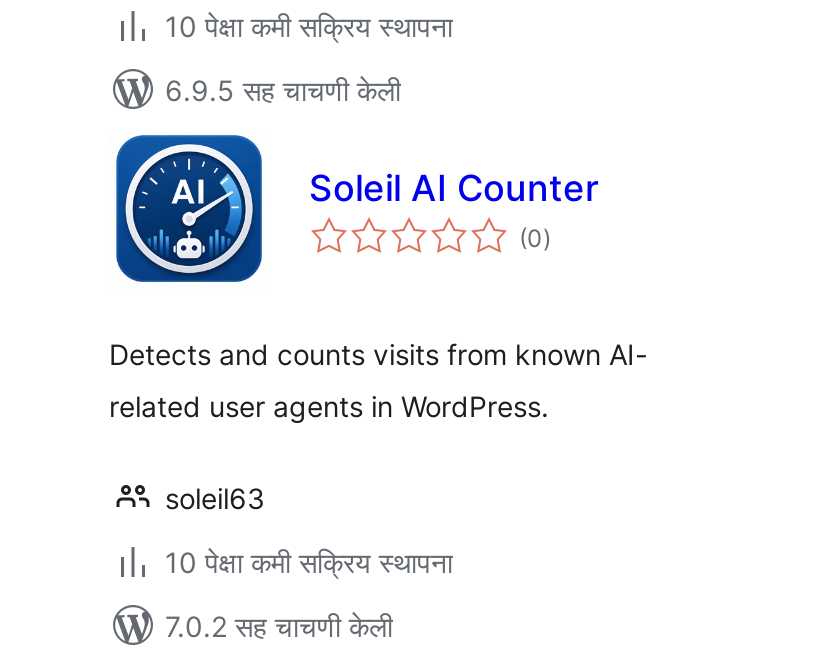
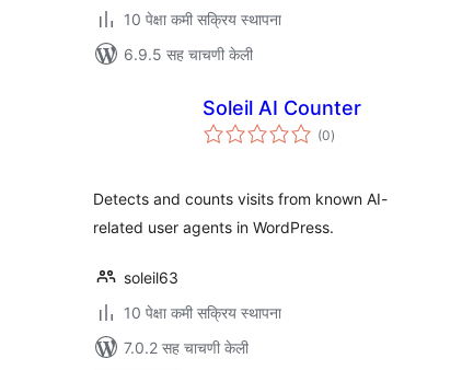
- [image]
